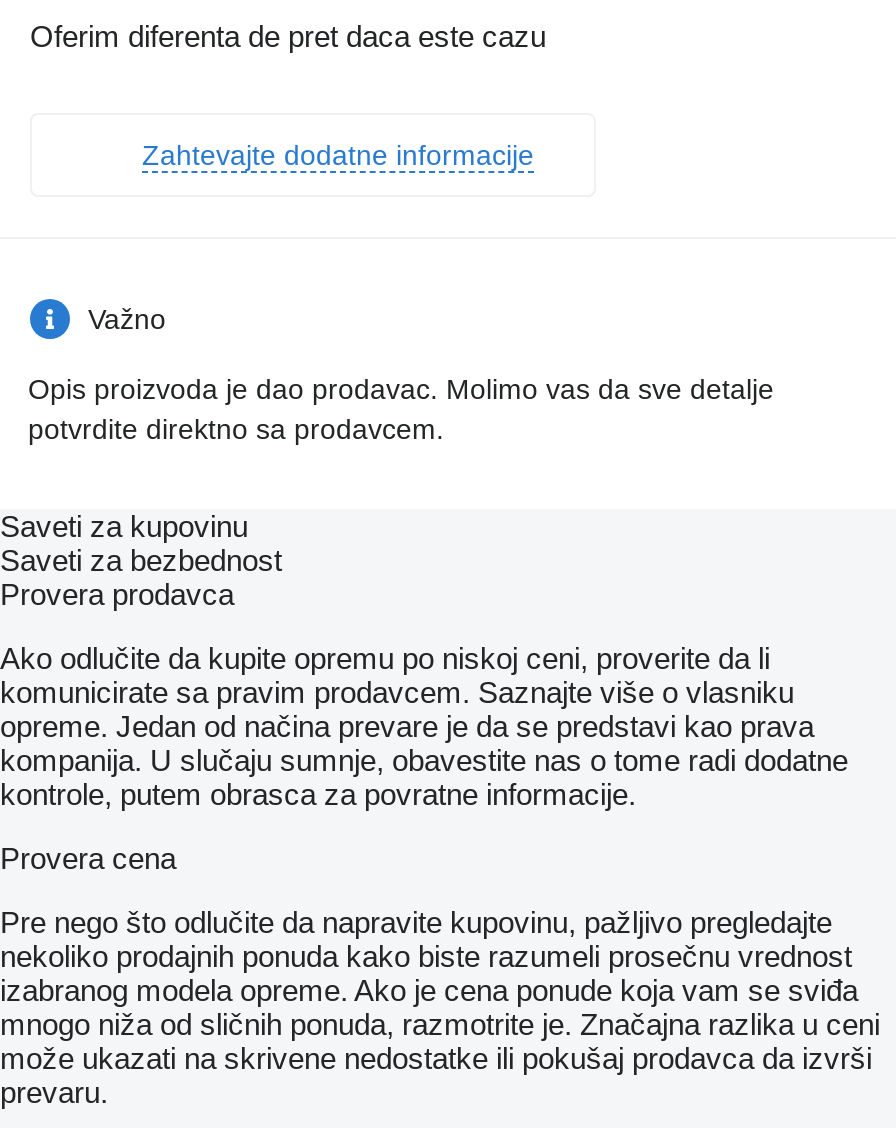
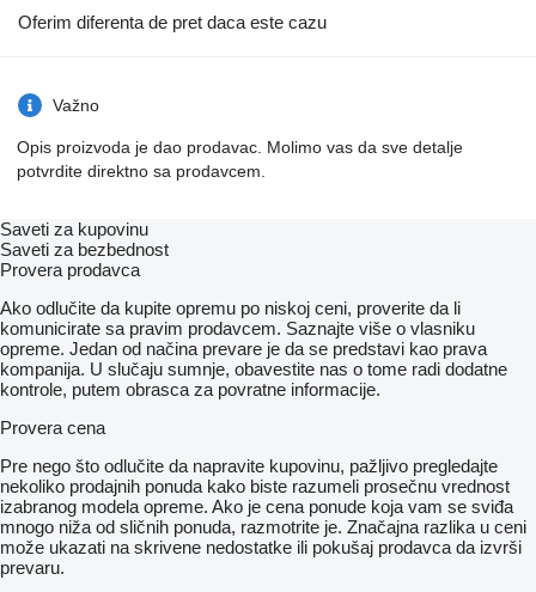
- Zahtevajte dodatne informacije
